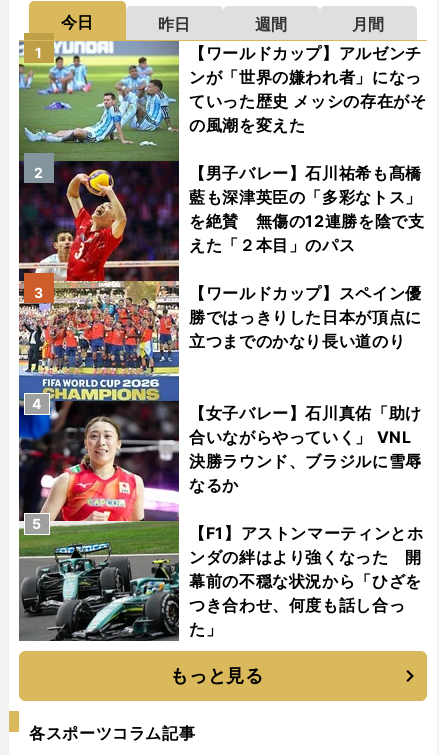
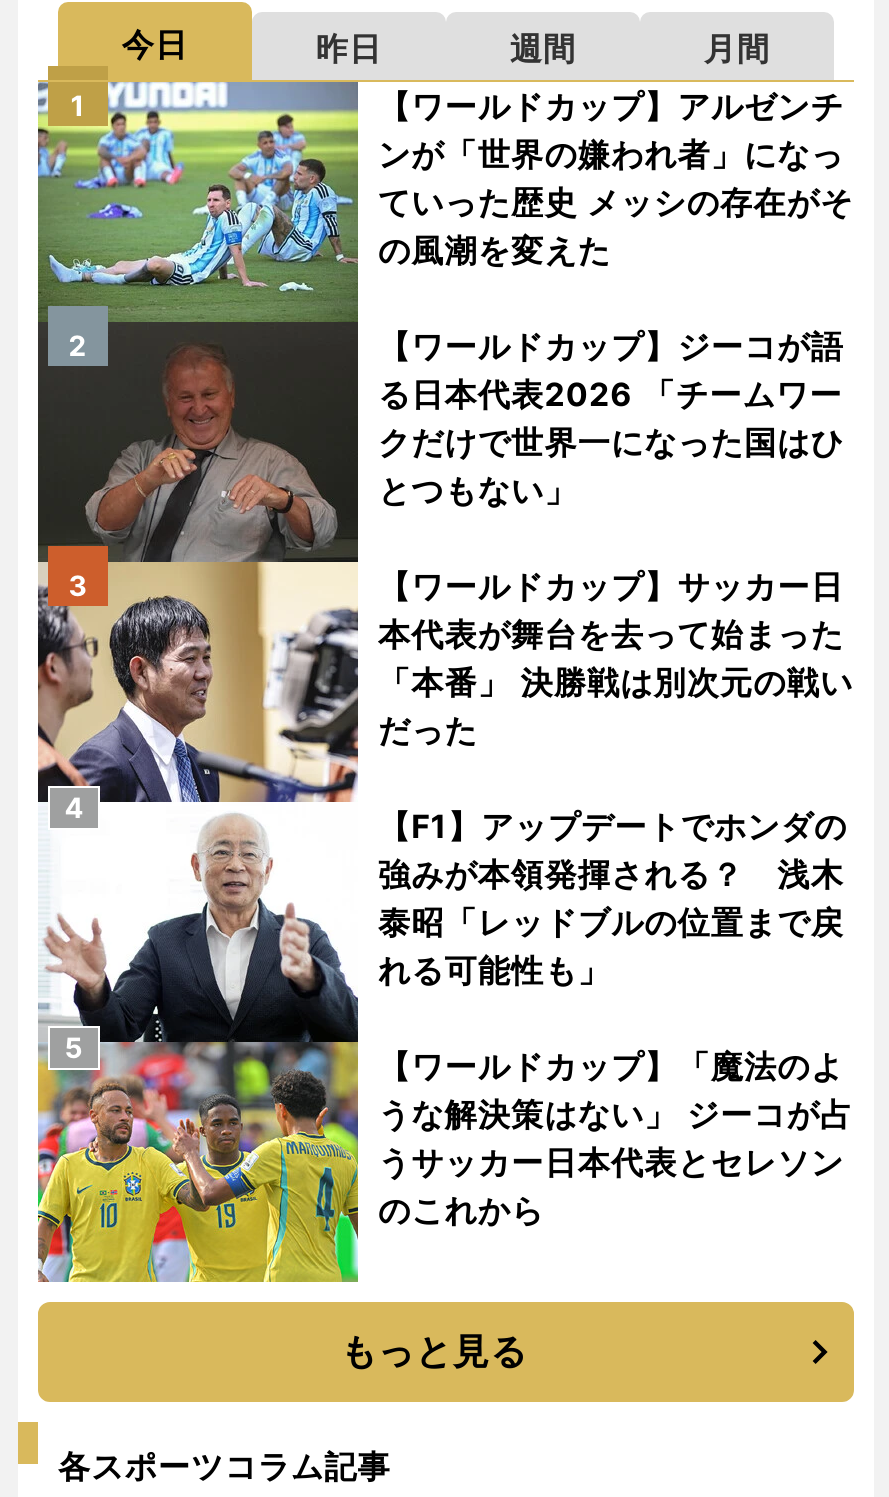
- [image]
- 【男子バレー】石川祐希も髙橋
- 藍も深津英臣の「多彩なトス」
- を絶賛 無傷の12連勝を陰で支
- えた「２本目」のパス
+ [image]
+ 【ワールドカップ】ジーコが語
+ る日本代表2026 「チームワー
+ クだけで世界一になった国はひ
+ とつもない」

- 【ワールドカップ】スペイン優
- 勝ではっきりした日本が頂点に
- 立つまでのかなり長い道のり
+ 【ワールドカップ】サッカー日
+ 本代表が舞台を去って始まった
+ 「本番」 決勝戦は別次元の戦い
+ だった

- 【女子バレー】石川真佑「助け
- 合いながらやっていく」 VNL
- 決勝ラウンド、ブラジルに雪辱
- なるか
+ 【F1】アップデートでホンダの
+ 強みが本領発揮される？ 浅木
+ 泰昭「レッドブルの位置まで戻
+ れる可能性も」

- 【F1】アストンマーティンとホ
- ンダの絆はより強くなった 開
- 幕前の不穏な状況から「ひざを
- つき合わせ、何度も話し合っ
- た」
+ 【ワールドカップ】「魔法のよ
+ うな解決策はない」 ジーコが占
+ うサッカー日本代表とセレソン
+ のこれから
